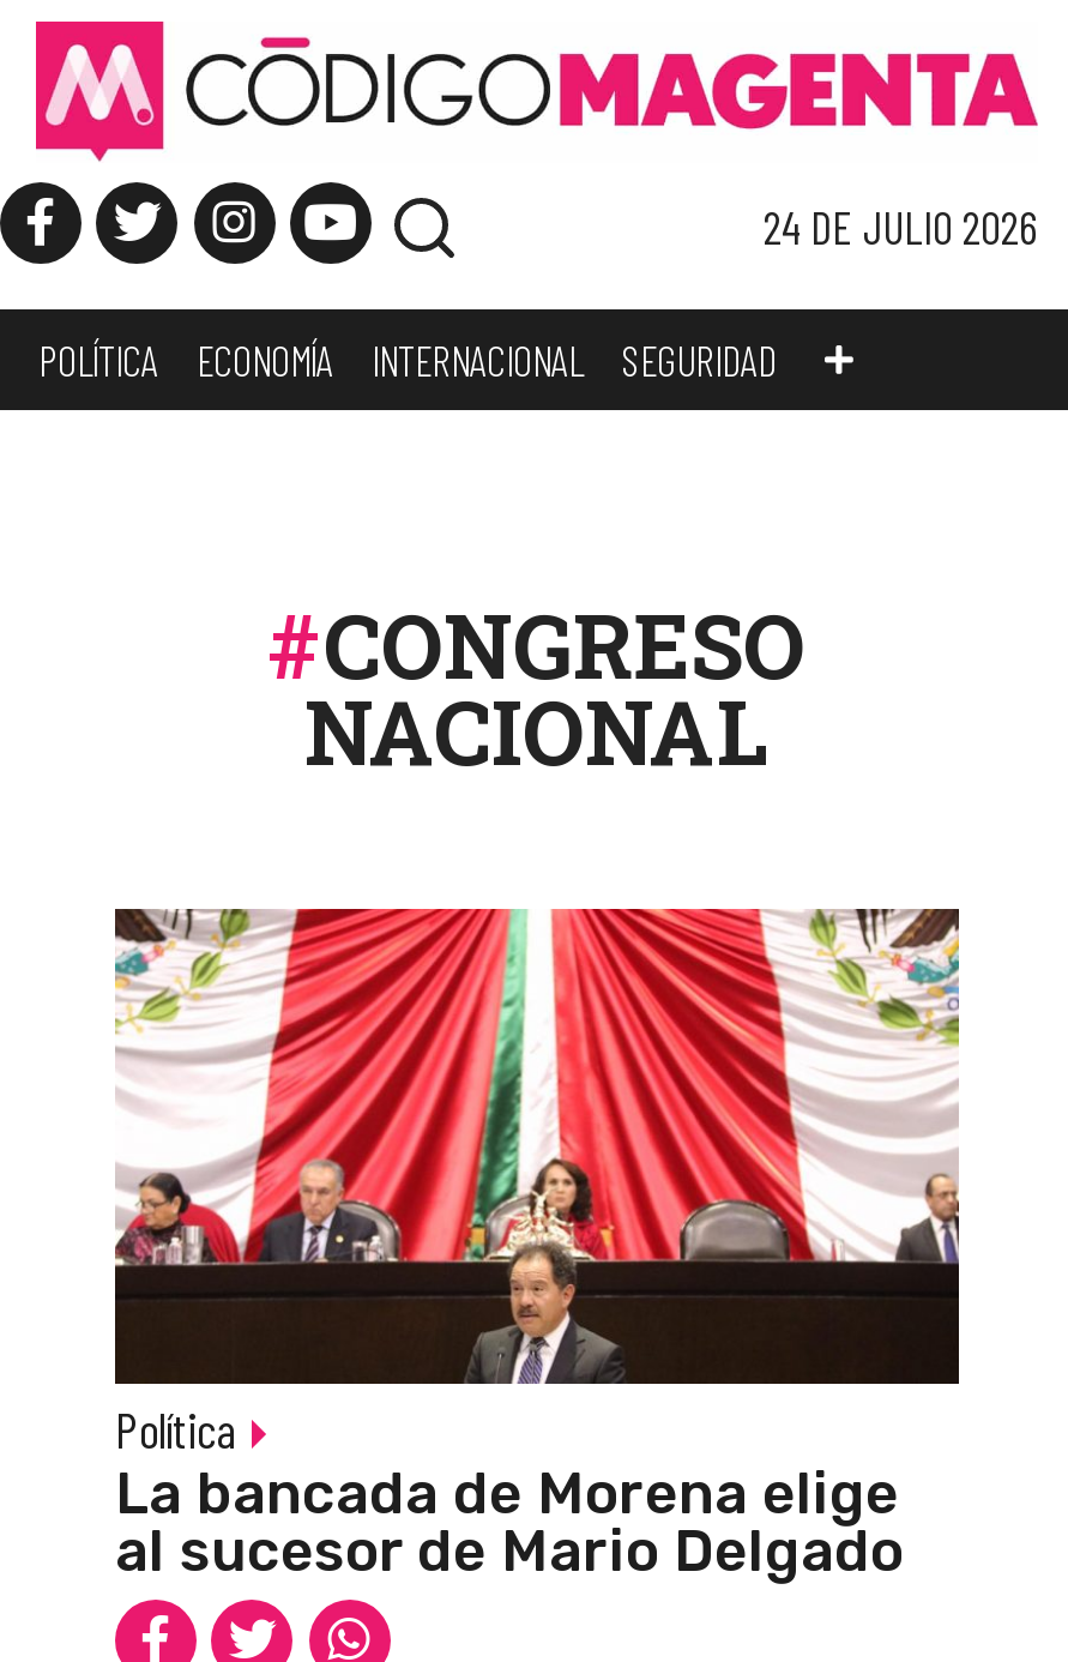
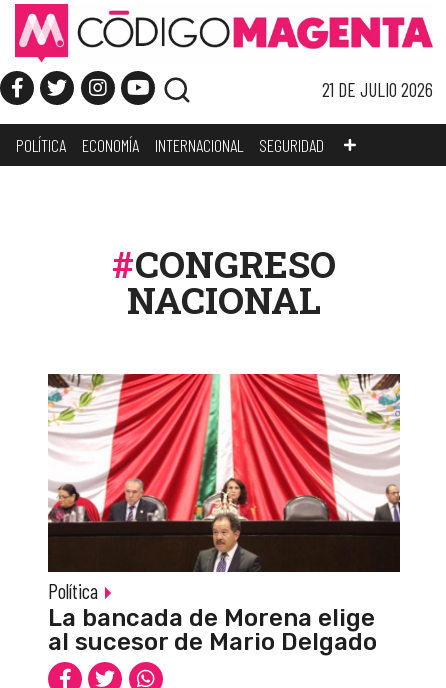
- 24 DE JULIO 2026
+ 21 DE JULIO 2026
